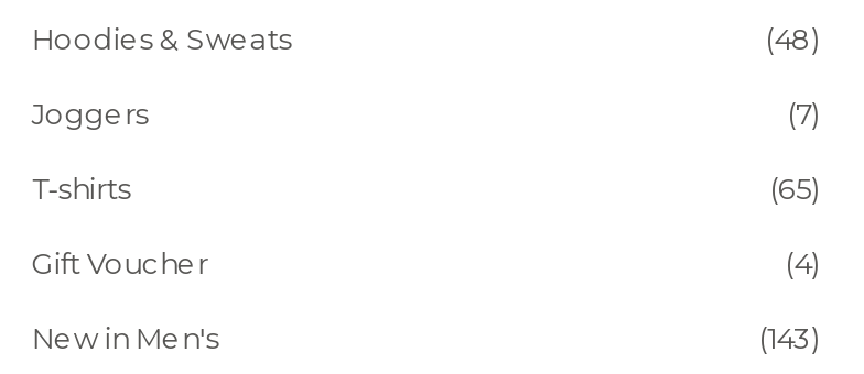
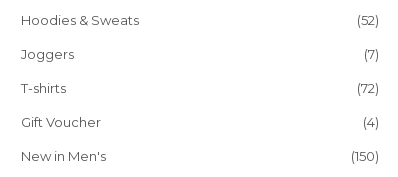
- (48)
+ (52)

- (65)
+ (72)

- (143)
+ (150)
